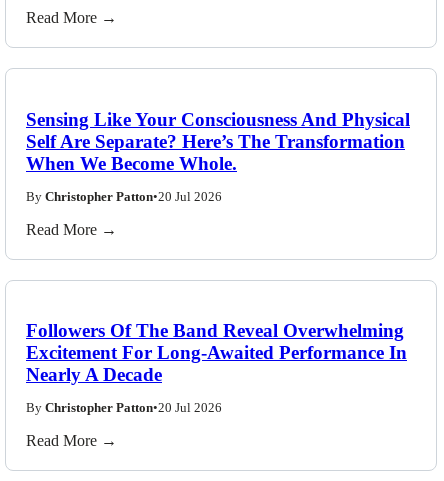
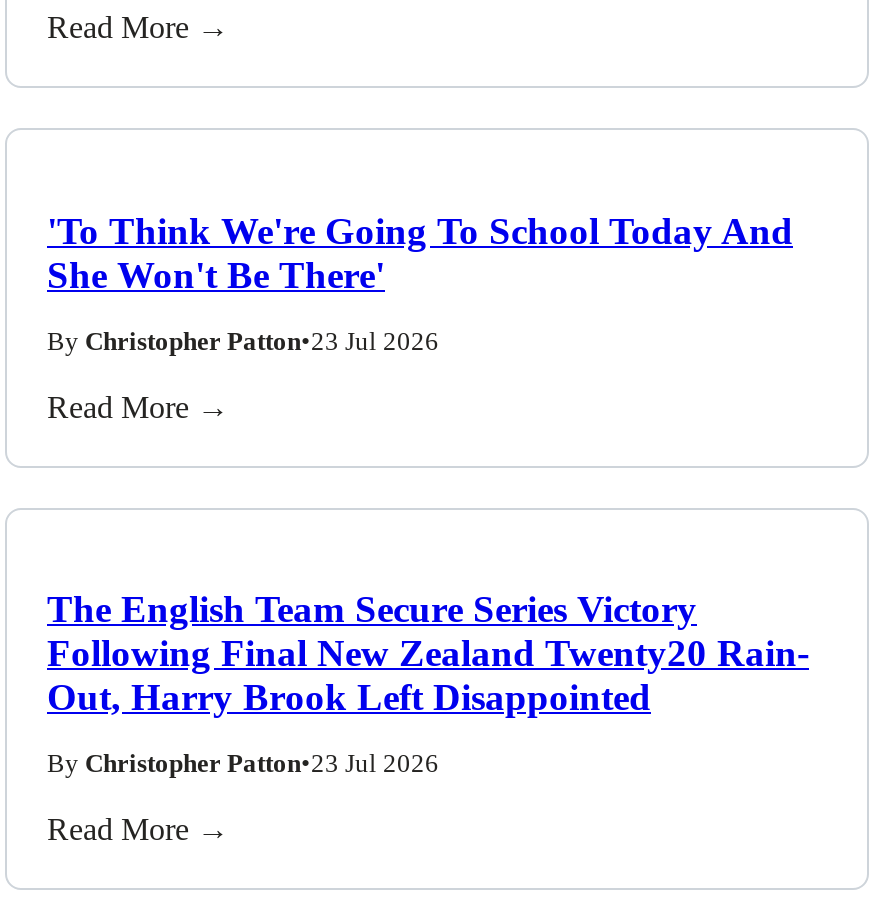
- Sensing Like Your Consciousness And Physical
- Self Are Separate? Here’s The Transformation
- When We Become Whole.
+ 'To Think We're Going To School Today And
+ She Won't Be There'

- By Christopher Patton•20 Jul 2026
+ By Christopher Patton•23 Jul 2026

- Followers Of The Band Reveal Overwhelming
- Excitement For Long-Awaited Performance In
- Nearly A Decade
+ The English Team Secure Series Victory
+ Following Final New Zealand Twenty20 Rain-
+ Out, Harry Brook Left Disappointed

- By Christopher Patton•20 Jul 2026
+ By Christopher Patton•23 Jul 2026
